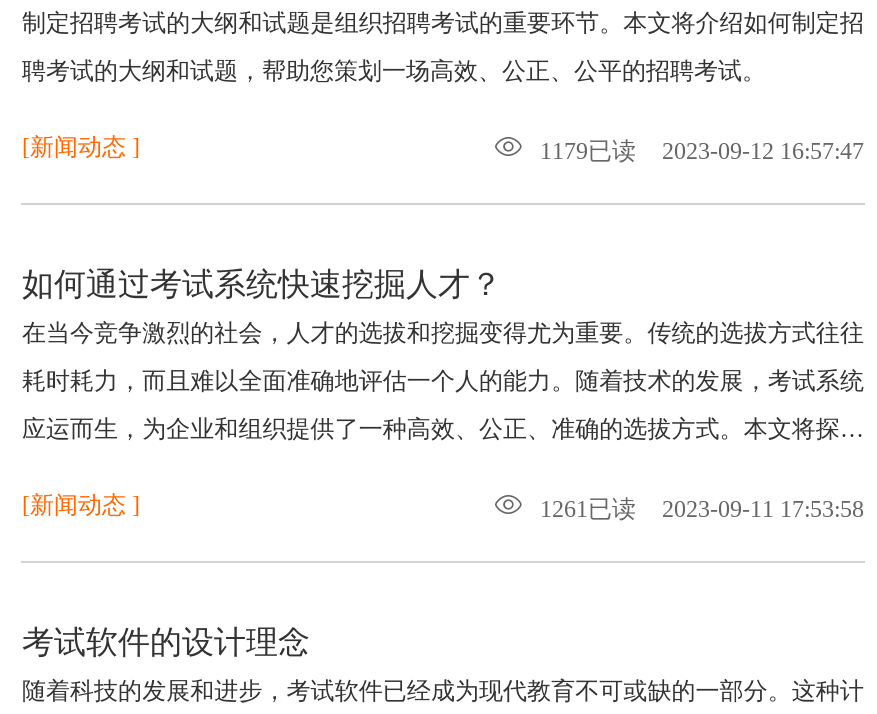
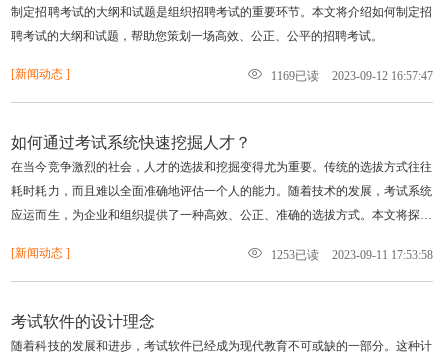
- 1179已读 2023-09-12 16:57:47
+ 1169已读 2023-09-12 16:57:47

- 1261已读 2023-09-11 17:53:58
+ 1253已读 2023-09-11 17:53:58
